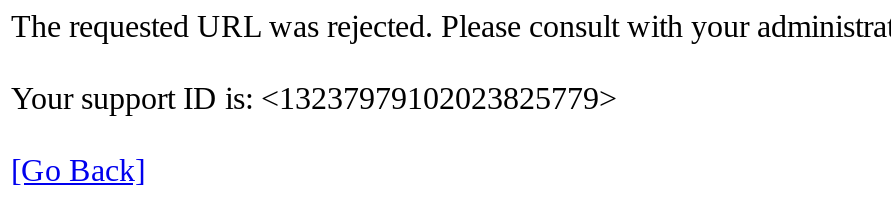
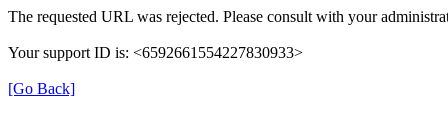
- Your support ID is: <13237979102023825779>
+ Your support ID is: <6592661554227830933>
